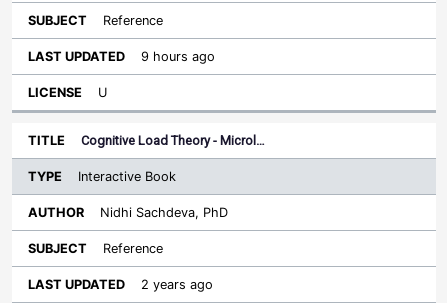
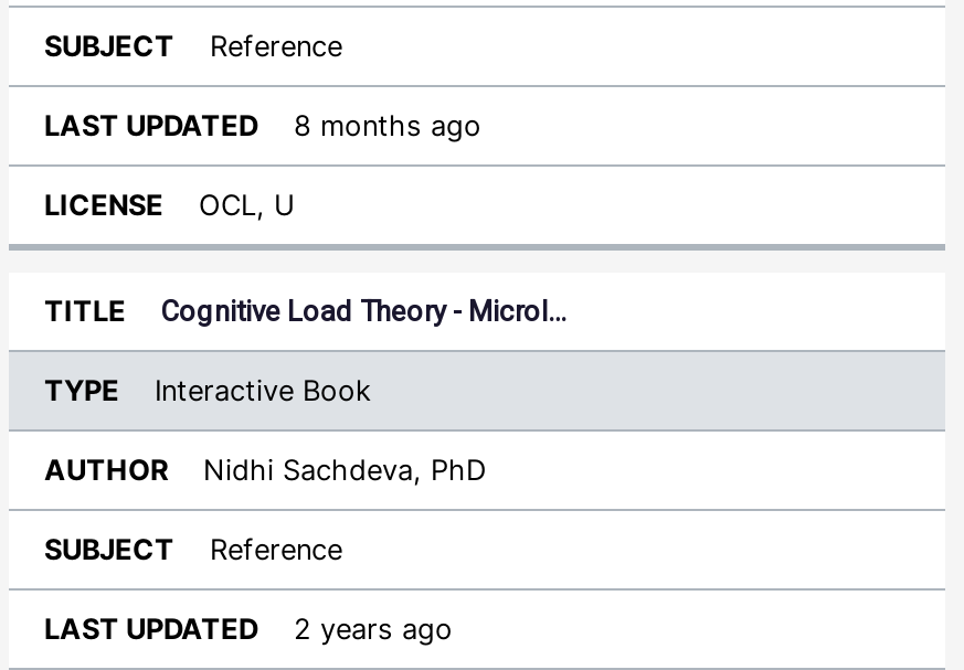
- 9 hours ago
+ 8 months ago

- U
+ OCL, U
